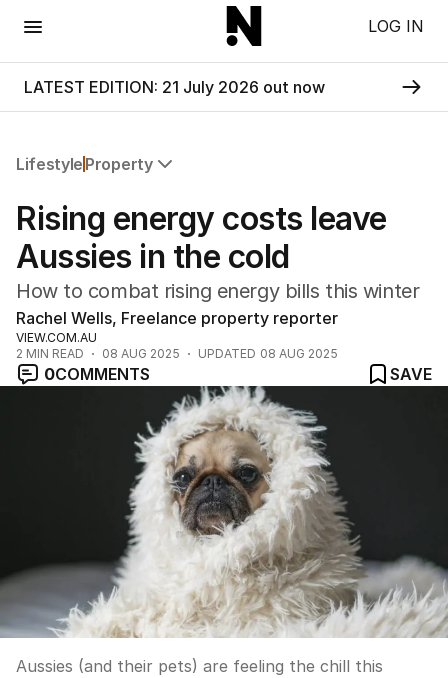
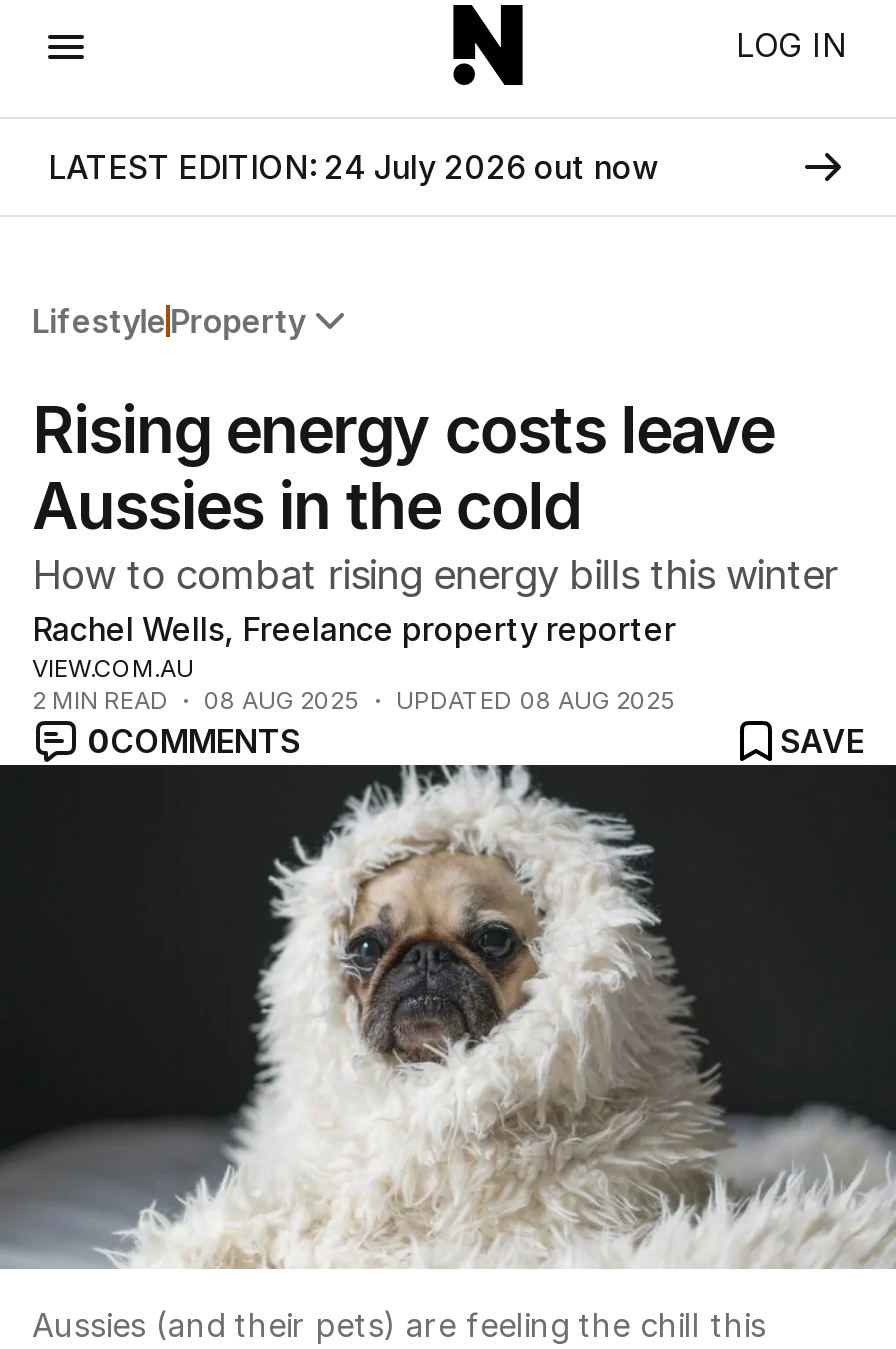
- LATEST EDITION: 21 July 2026 out now
+ LATEST EDITION: 24 July 2026 out now
